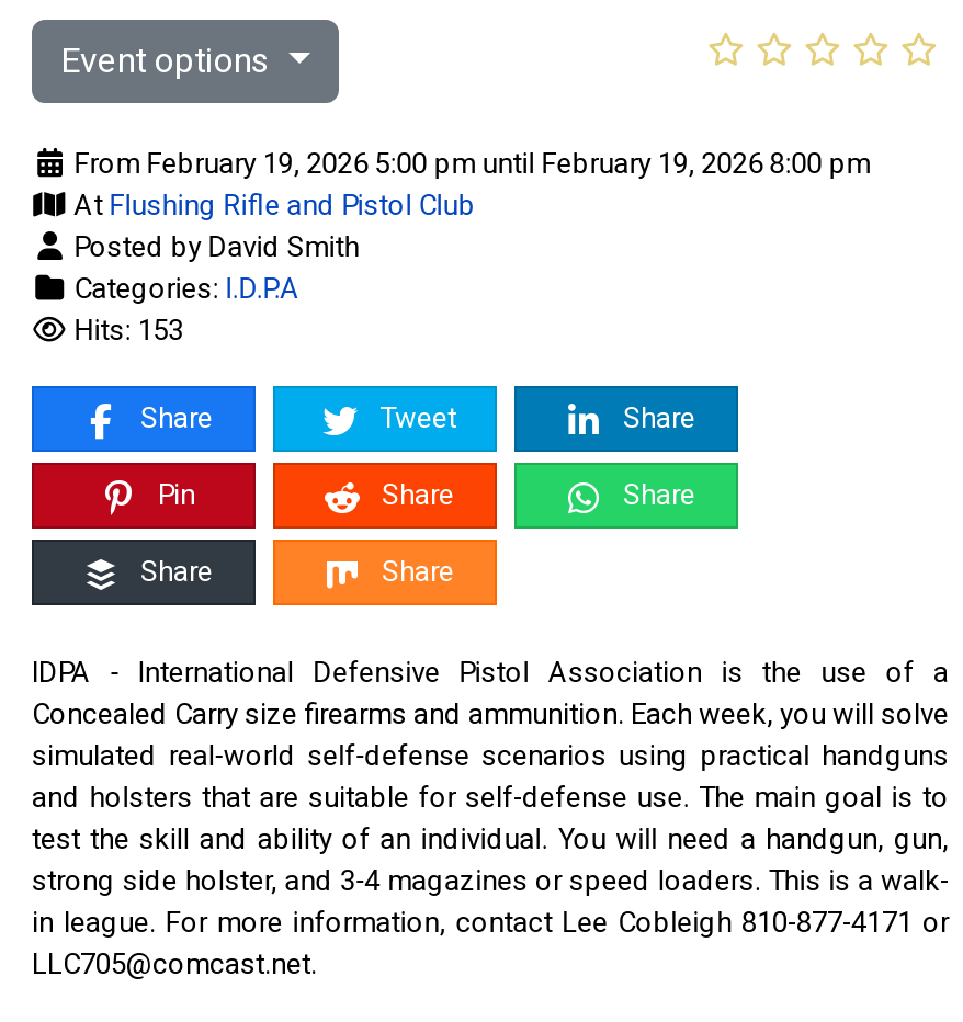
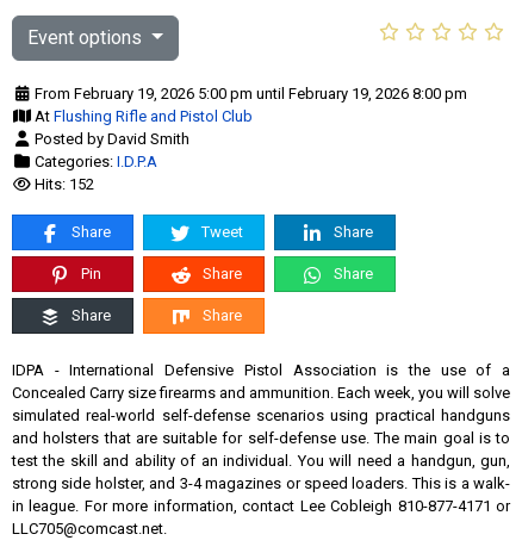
- Hits: 153
+ Hits: 152
